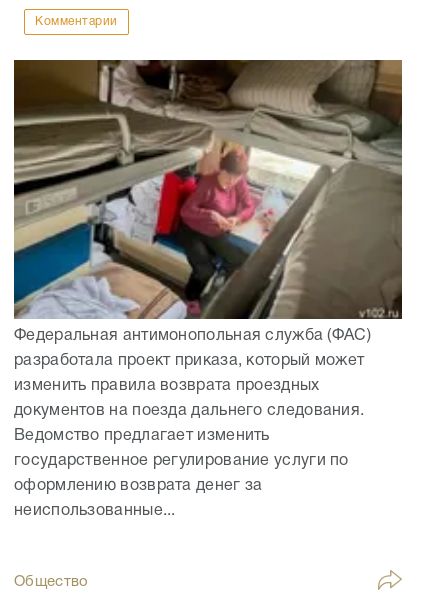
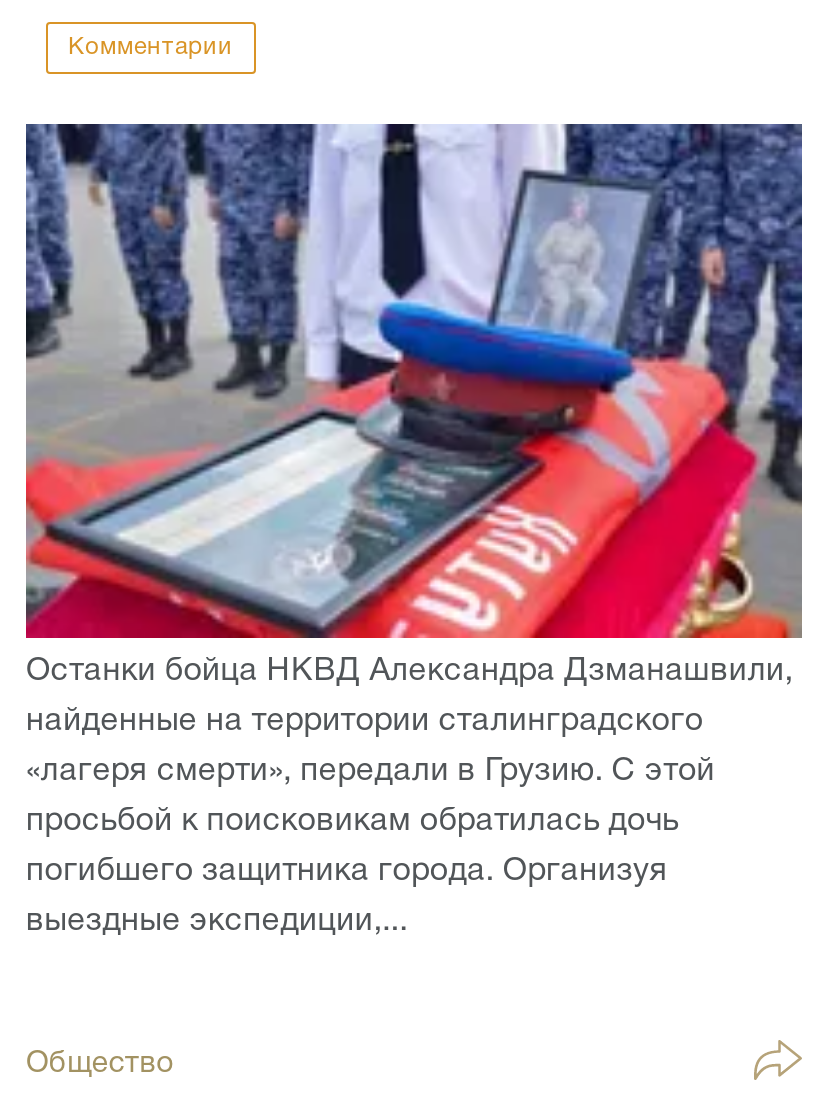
- [image]
- Федеральная антимонопольная служба (ФАС)
- разработала проект приказа, который может
- изменить правила возврата проездных
- документов на поезда дальнего следования.
- Ведомство предлагает изменить
- государственное регулирование услуги по
- оформлению возврата денег за
- неиспользованные...
+ [image]
+ Останки бойца НКВД Александра Дзманашвили,
+ найденные на территории сталинградского
+ «лагеря смерти», передали в Грузию. С этой
+ просьбой к поисковикам обратилась дочь
+ погибшего защитника города. Организуя
+ выездные экспедиции,...
